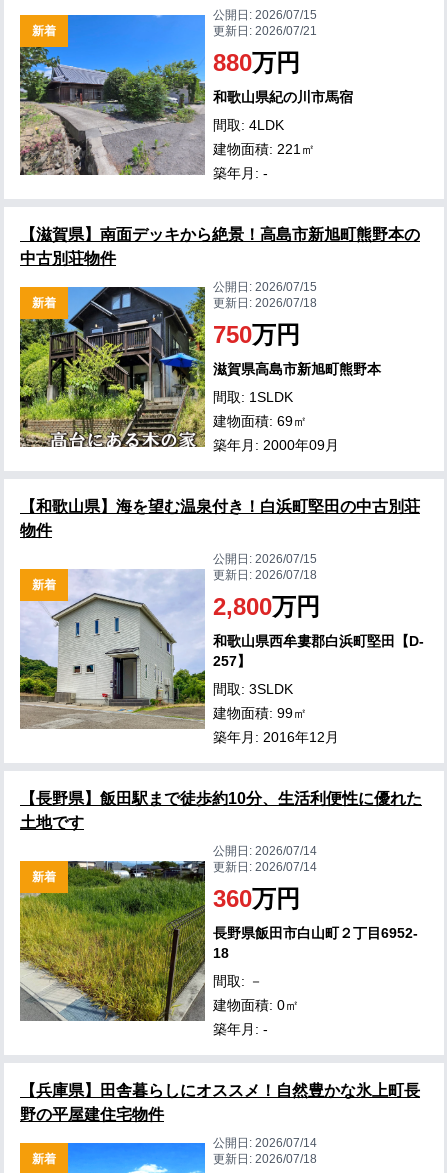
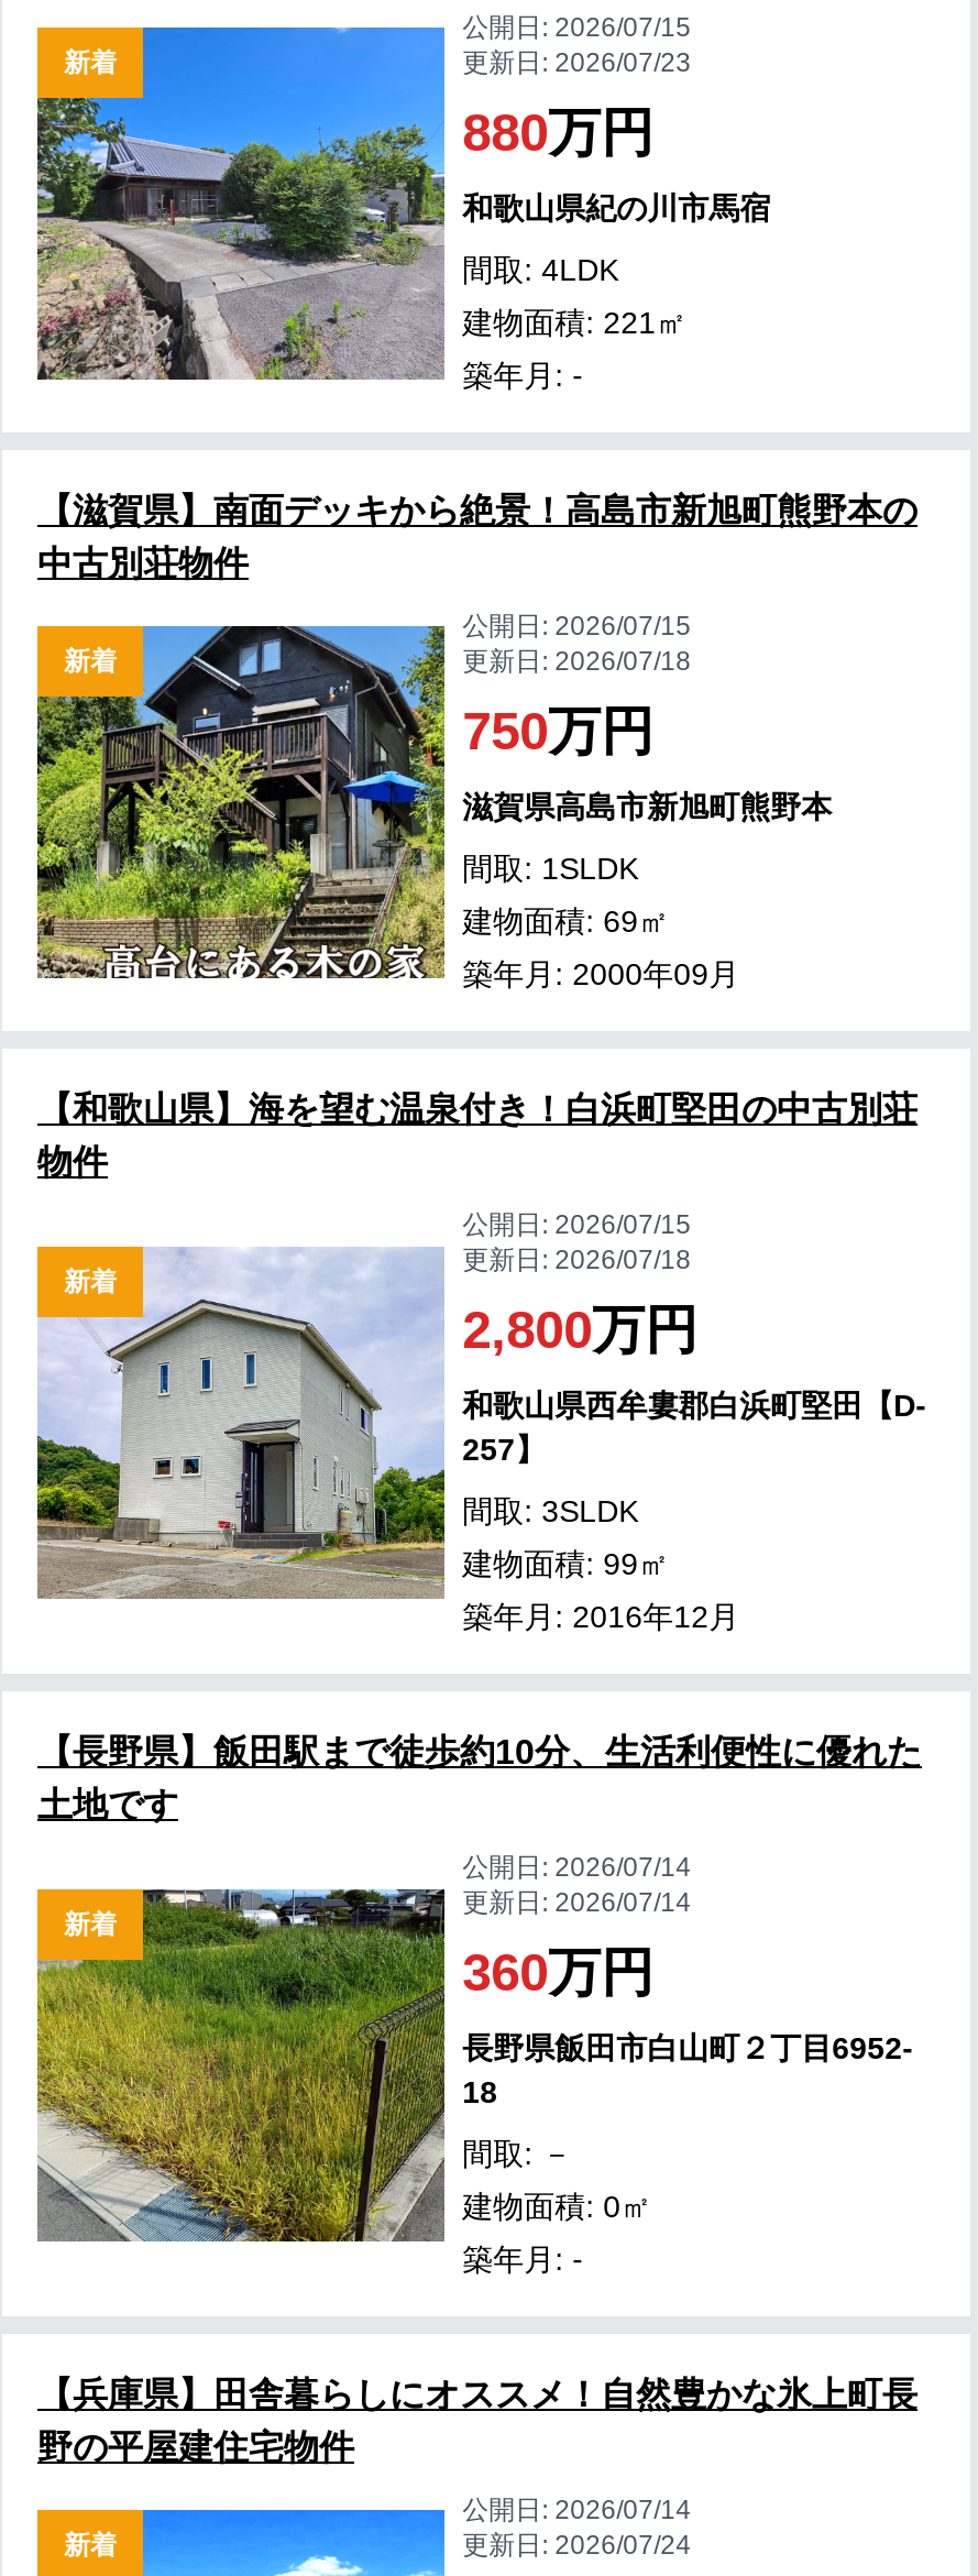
- 更新日: 2026/07/21
+ 更新日: 2026/07/23

- 更新日: 2026/07/18
+ 更新日: 2026/07/24
